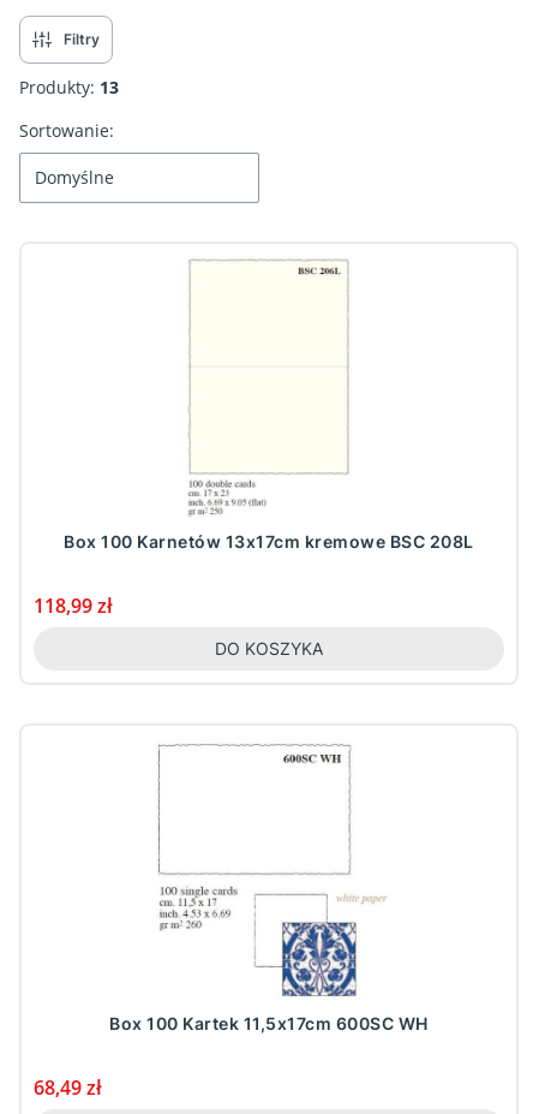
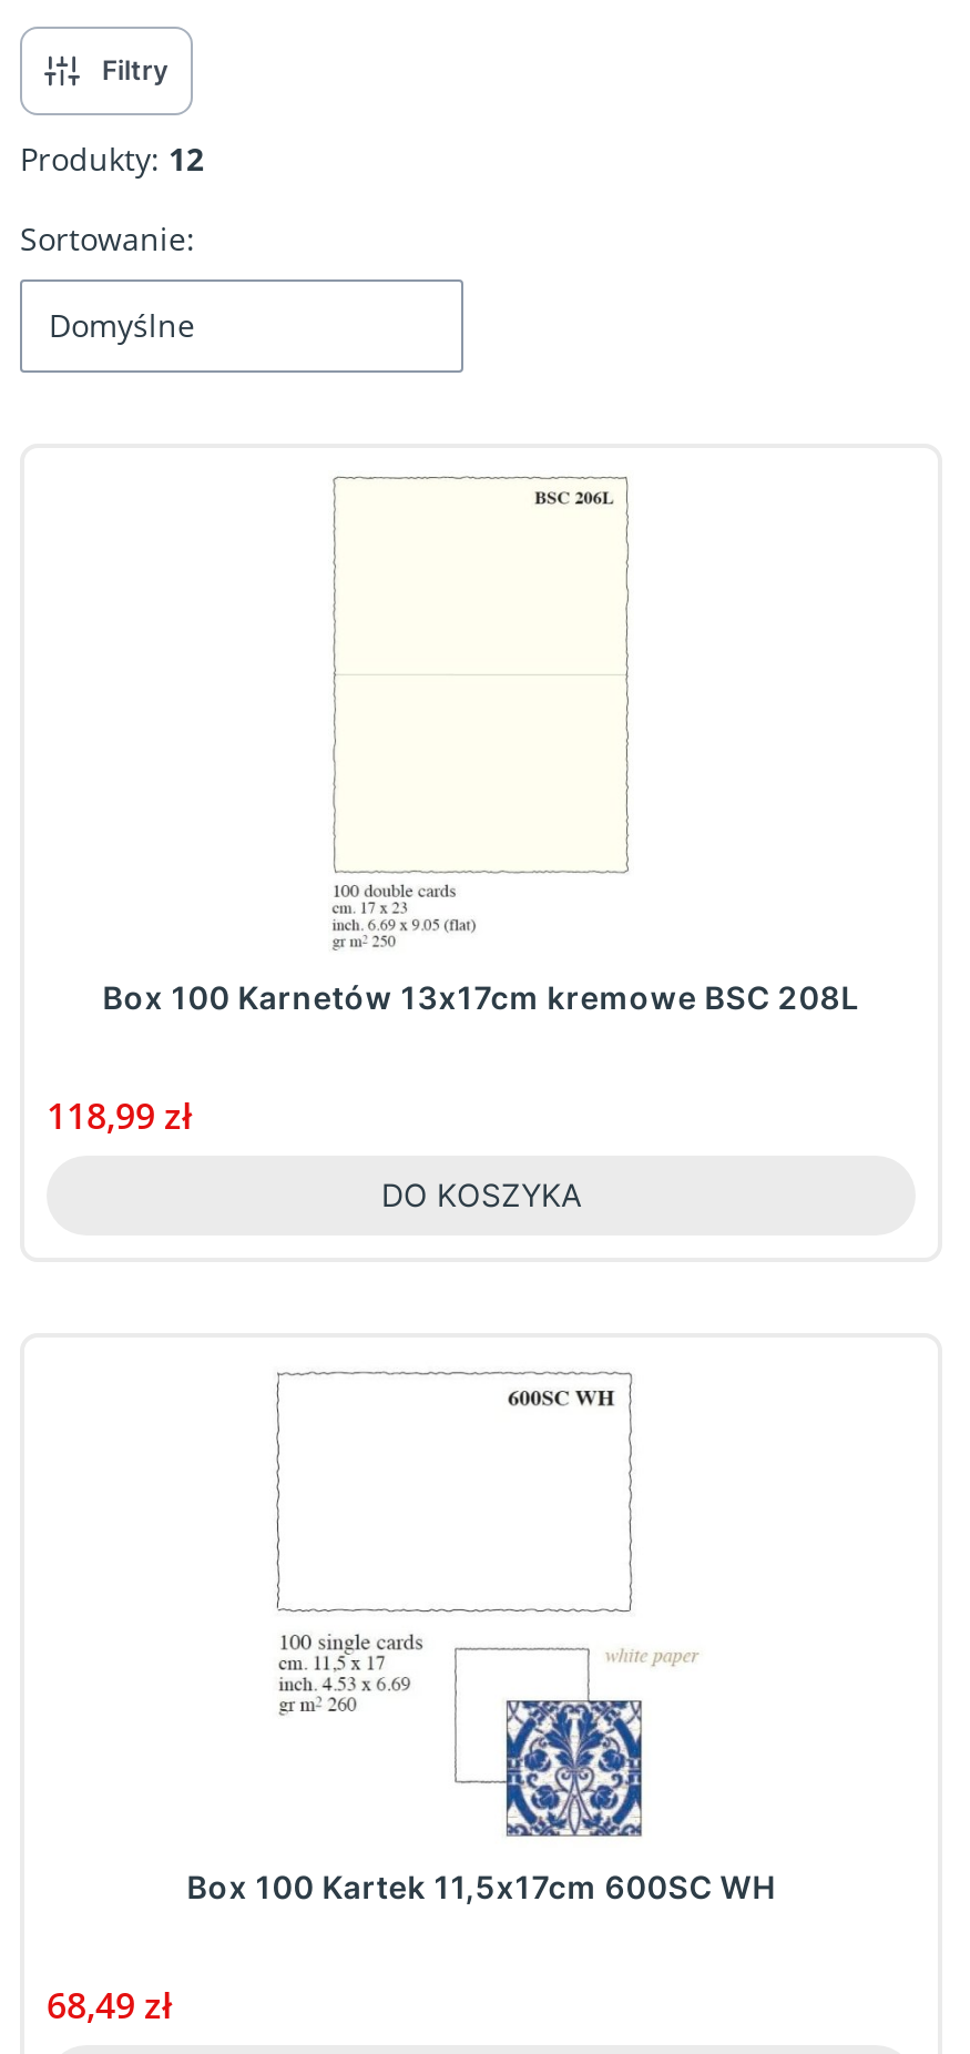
- Produkty: 13
+ Produkty: 12
